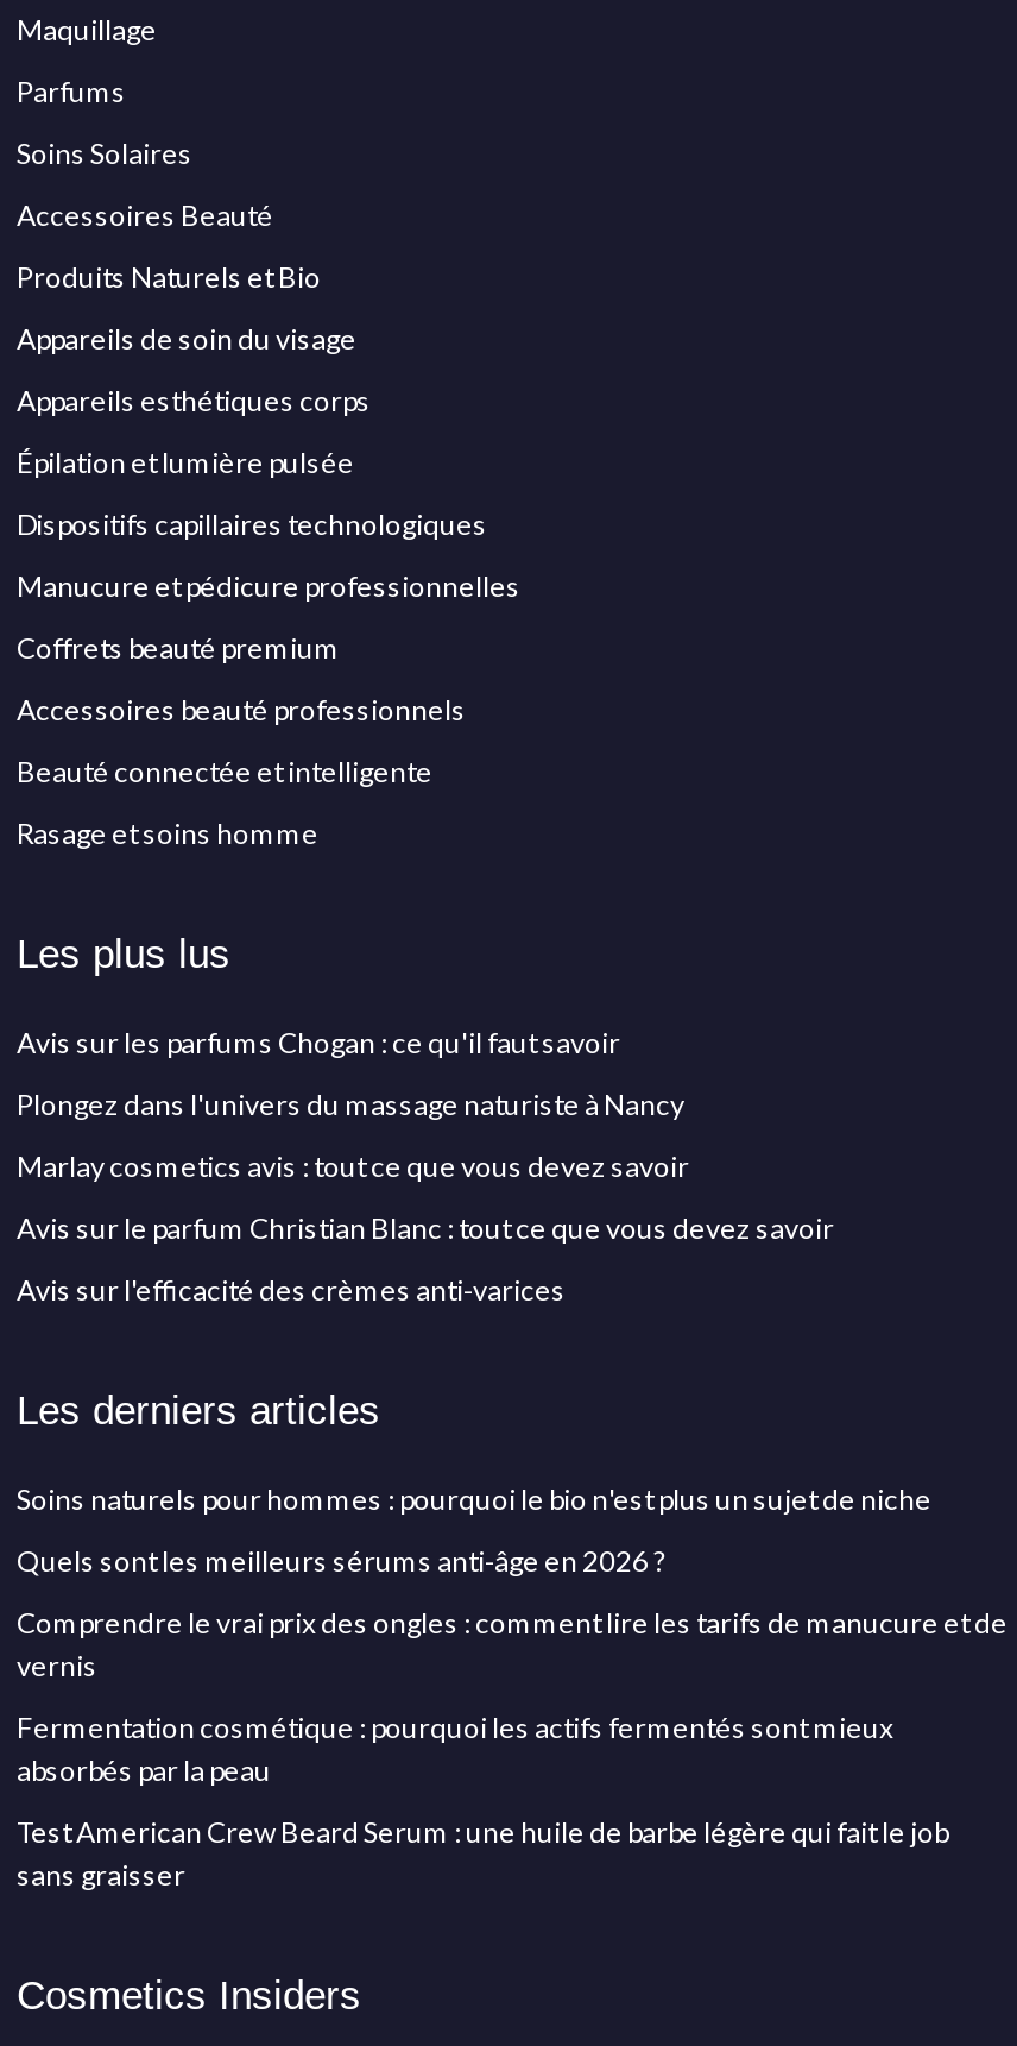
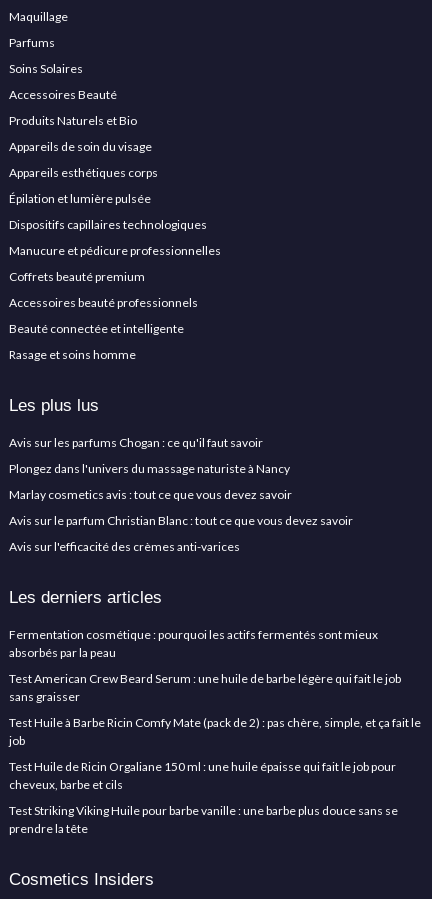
- Soins naturels pour hommes : pourquoi le bio n'est plus un sujet de niche
- Quels sont les meilleurs sérums anti-âge en 2026 ?
- Comprendre le vrai prix des ongles : comment lire les tarifs de manucure et de
- vernis

moved up: Fermentation cosmétique : pourquoi les actifs fermentés sont mieux | absorbés par la peau | Test American Crew Beard Serum : une huile de barbe légère qui fait le job | sans graisser

+ Test Huile à Barbe Ricin Comfy Mate (pack de 2) : pas chère, simple, et ça fait le
+ job
+ Test Huile de Ricin Orgaliane 150 ml : une huile épaisse qui fait le job pour
+ cheveux, barbe et cils
+ Test Striking Viking Huile pour barbe vanille : une barbe plus douce sans se
+ prendre la tête
